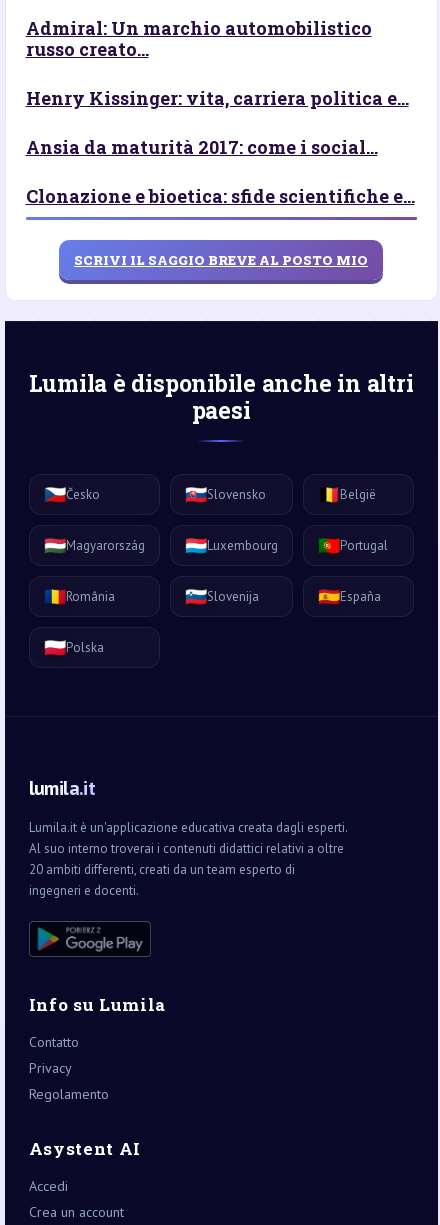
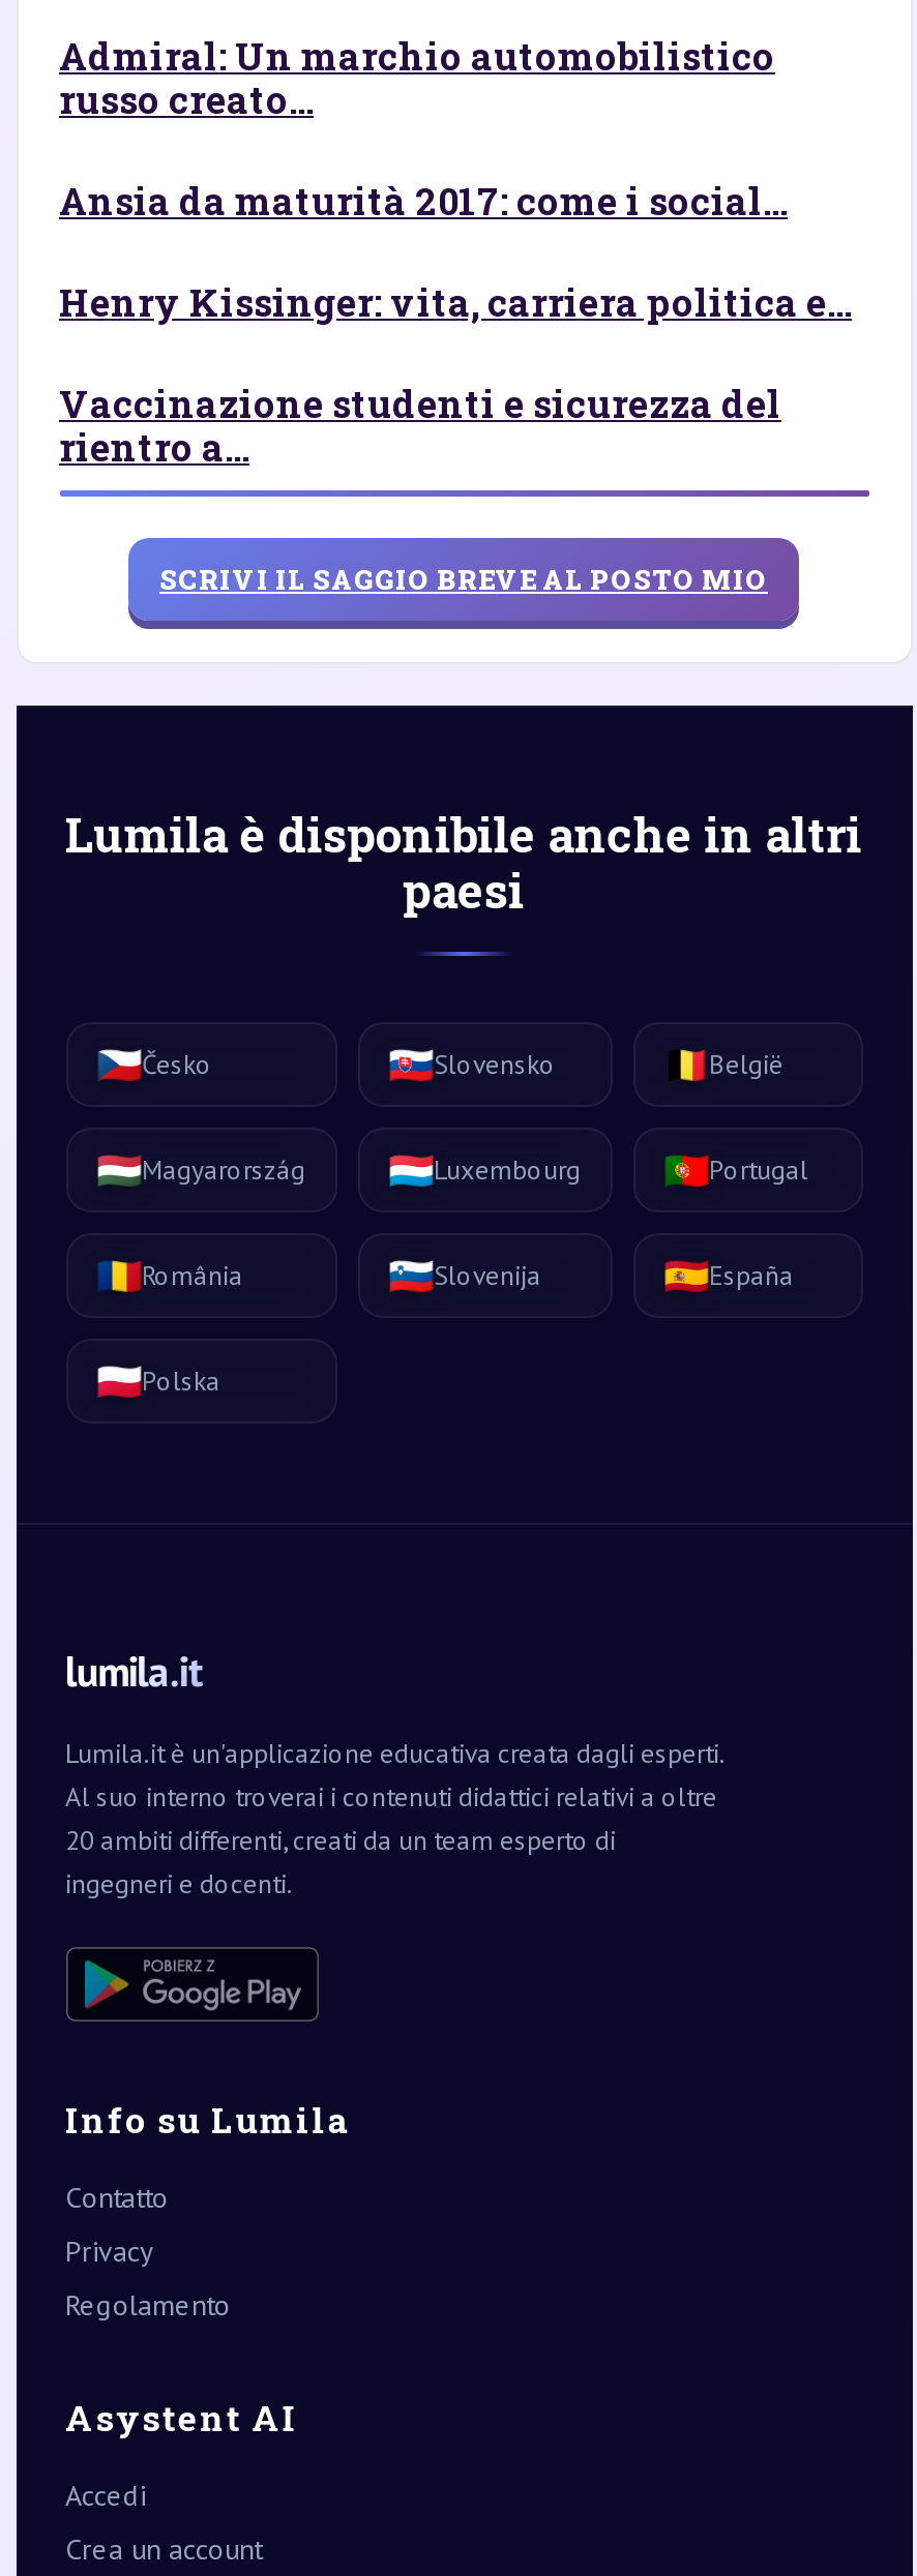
moved down: Henry Kissinger: vita, carriera politica e...

moved up: Ansia da maturità 2017: come i social...

- Clonazione e bioetica: sfide scientifiche e...
+ Vaccinazione studenti e sicurezza del
+ rientro a...
